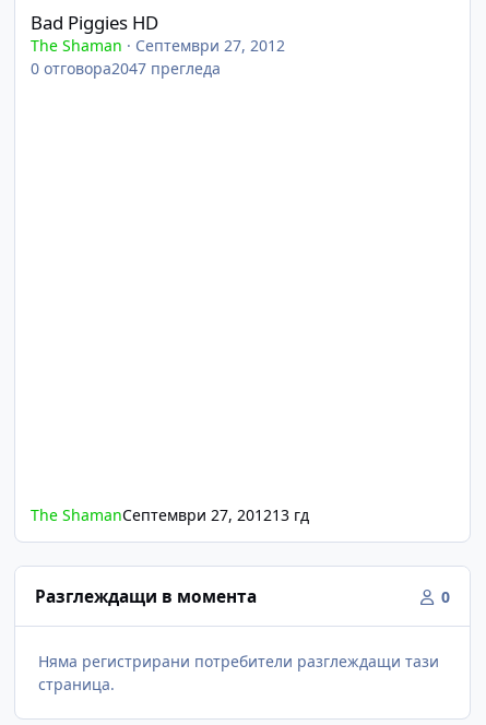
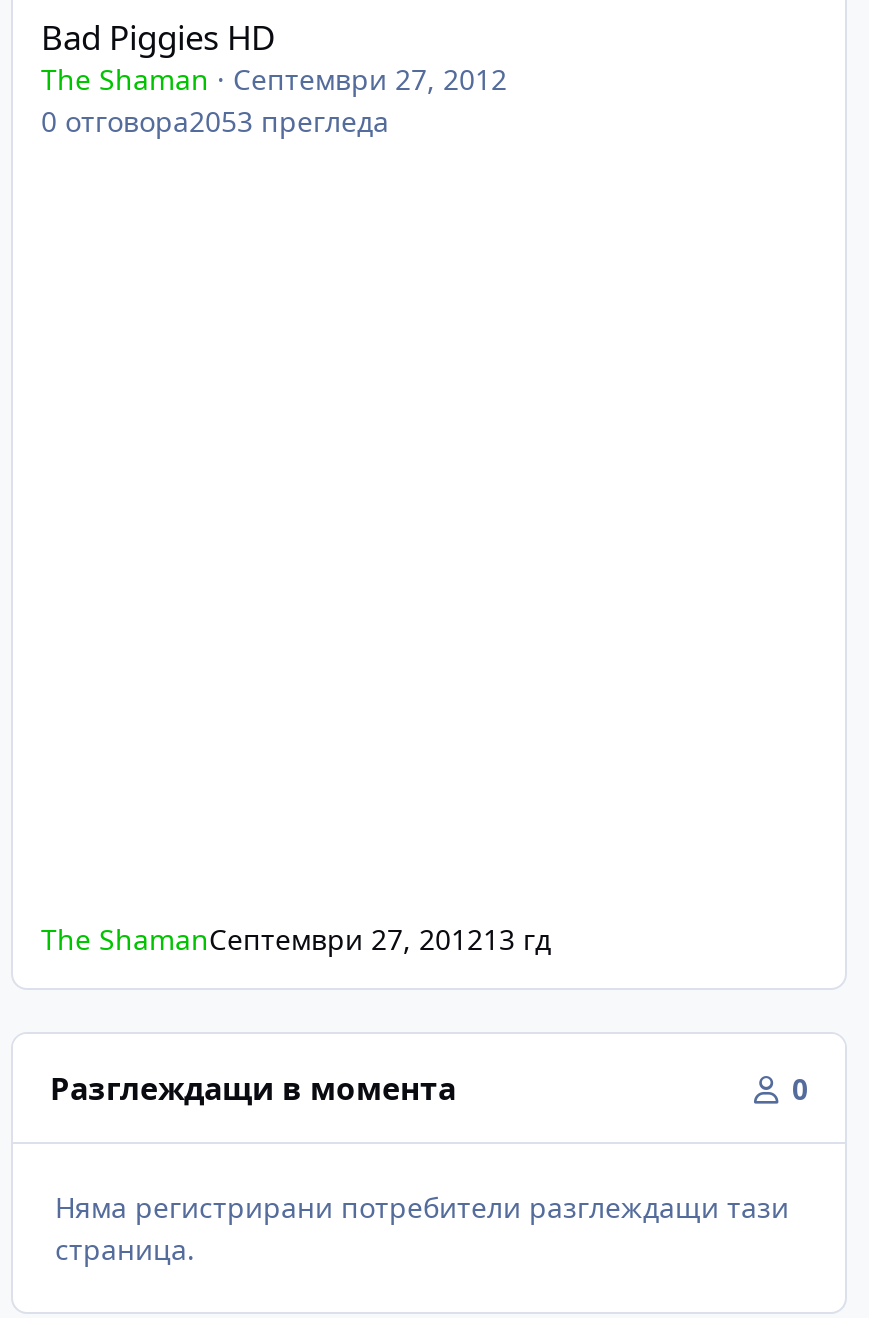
- 0 отговора2047 прегледа
+ 0 отговора2053 прегледа
